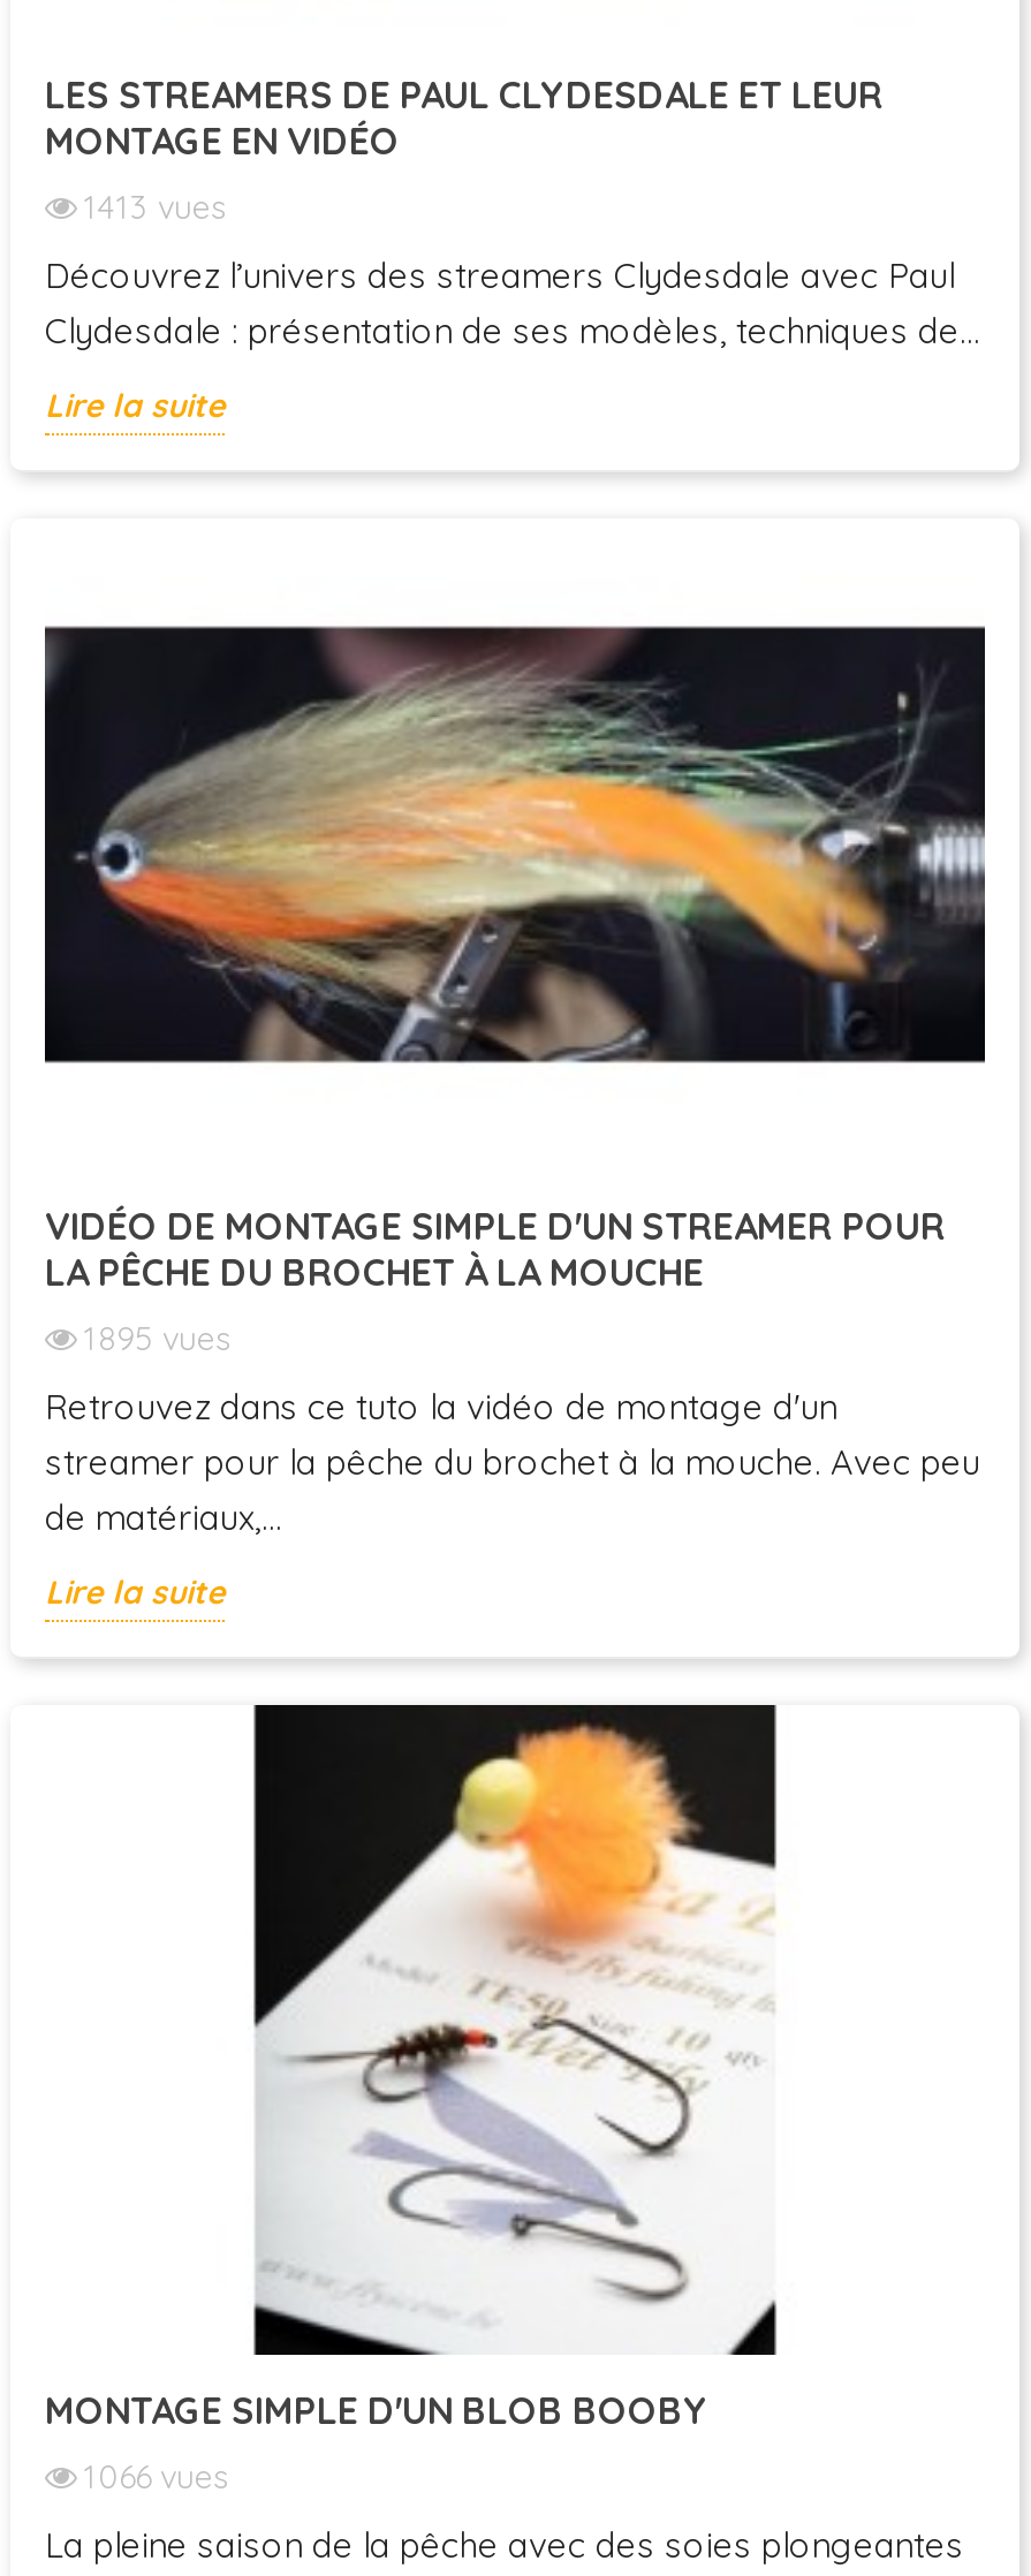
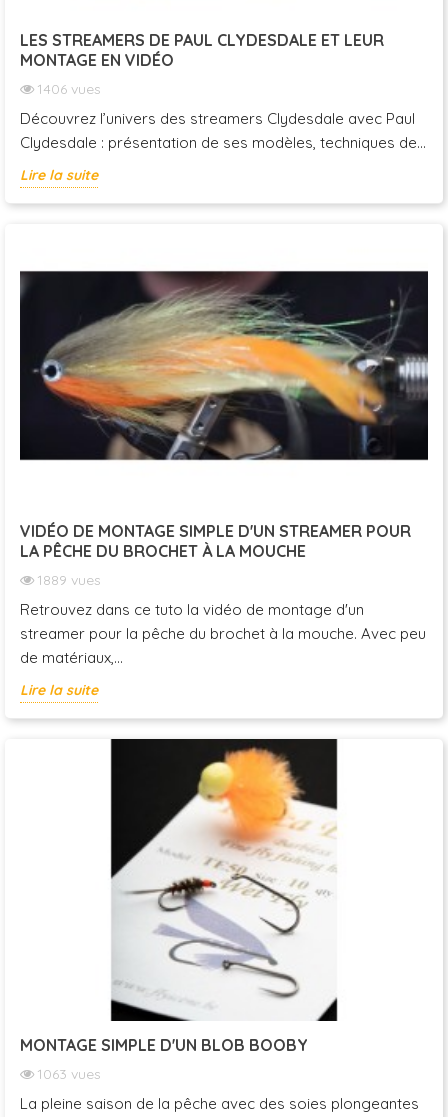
- 1413 vues
+ 1406 vues

- 1895 vues
+ 1889 vues

- 1066 vues
+ 1063 vues
